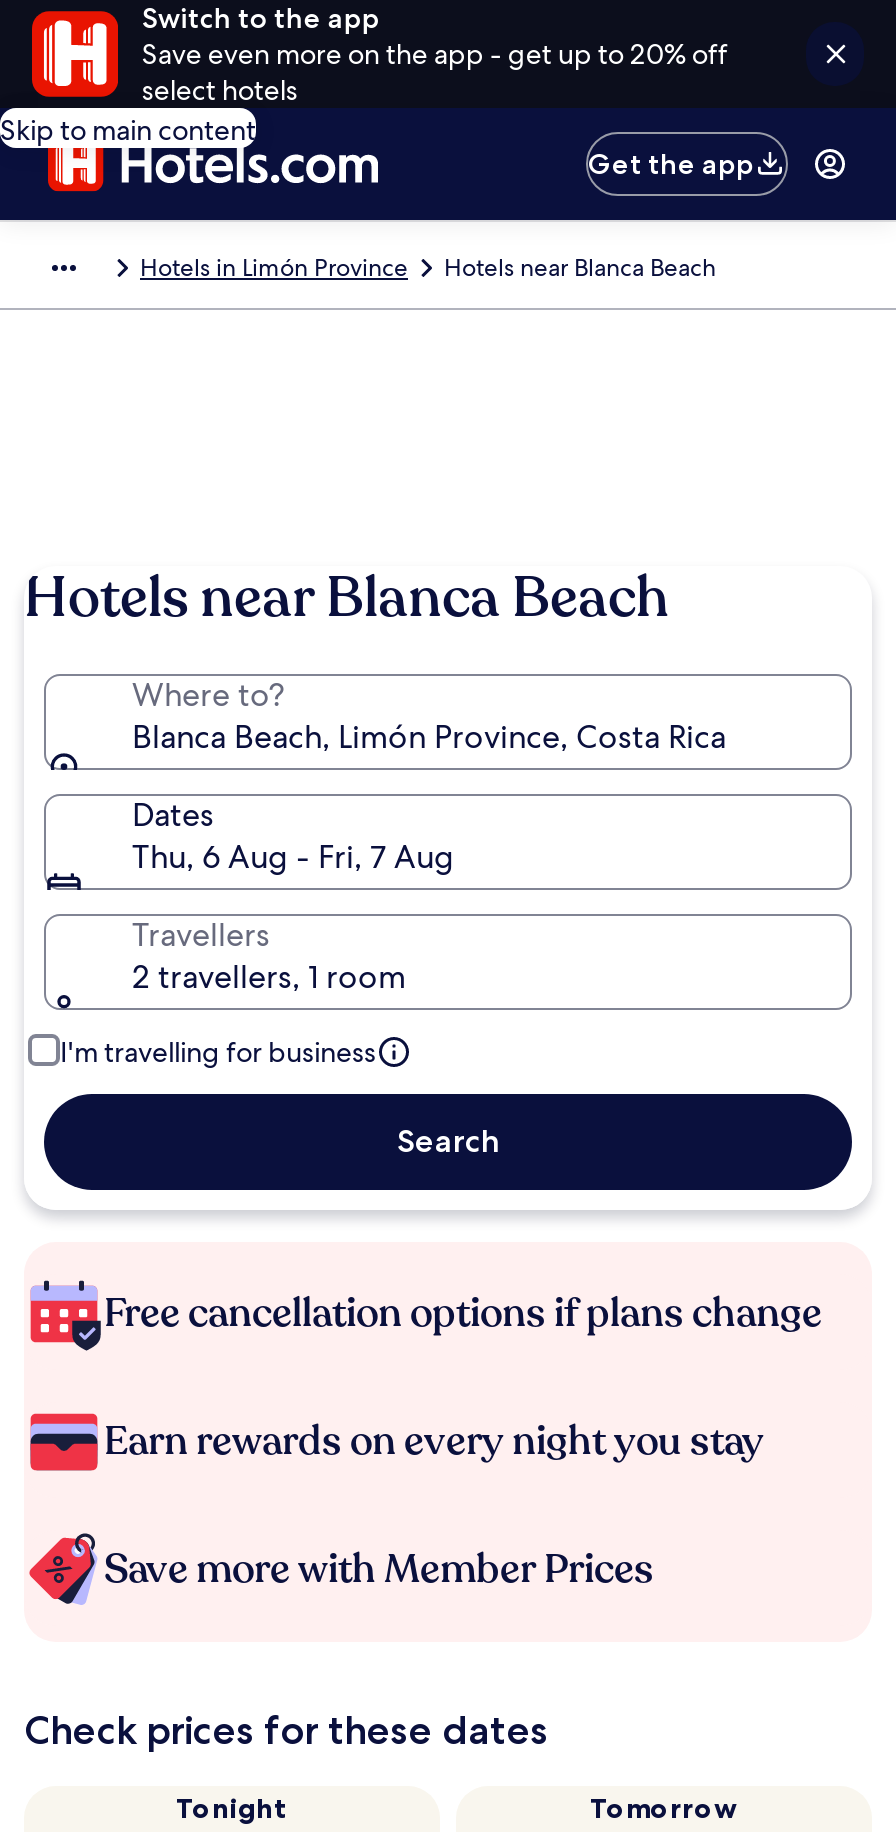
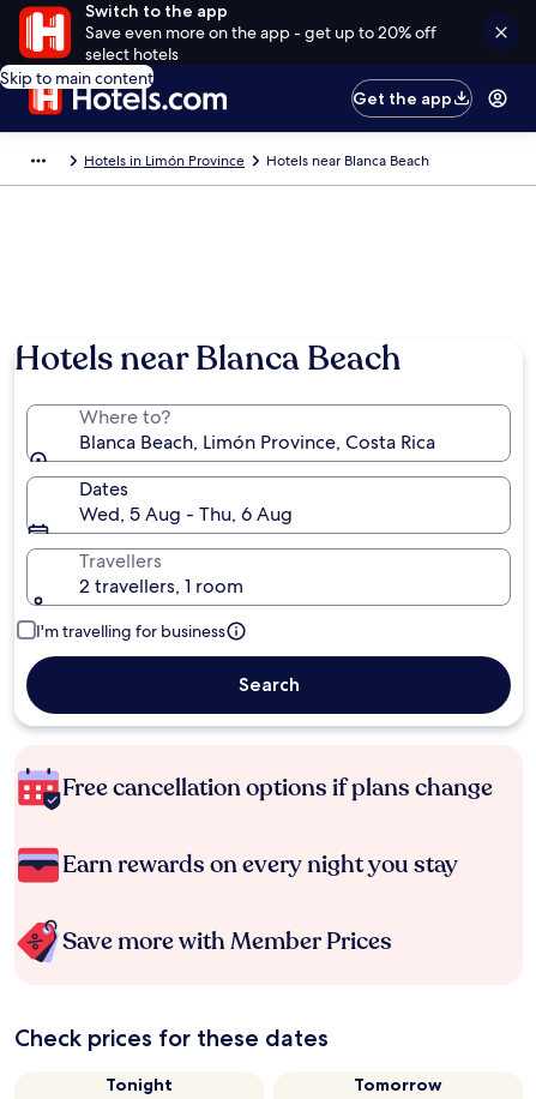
- Thu, 6 Aug - Fri, 7 Aug
+ Wed, 5 Aug - Thu, 6 Aug
